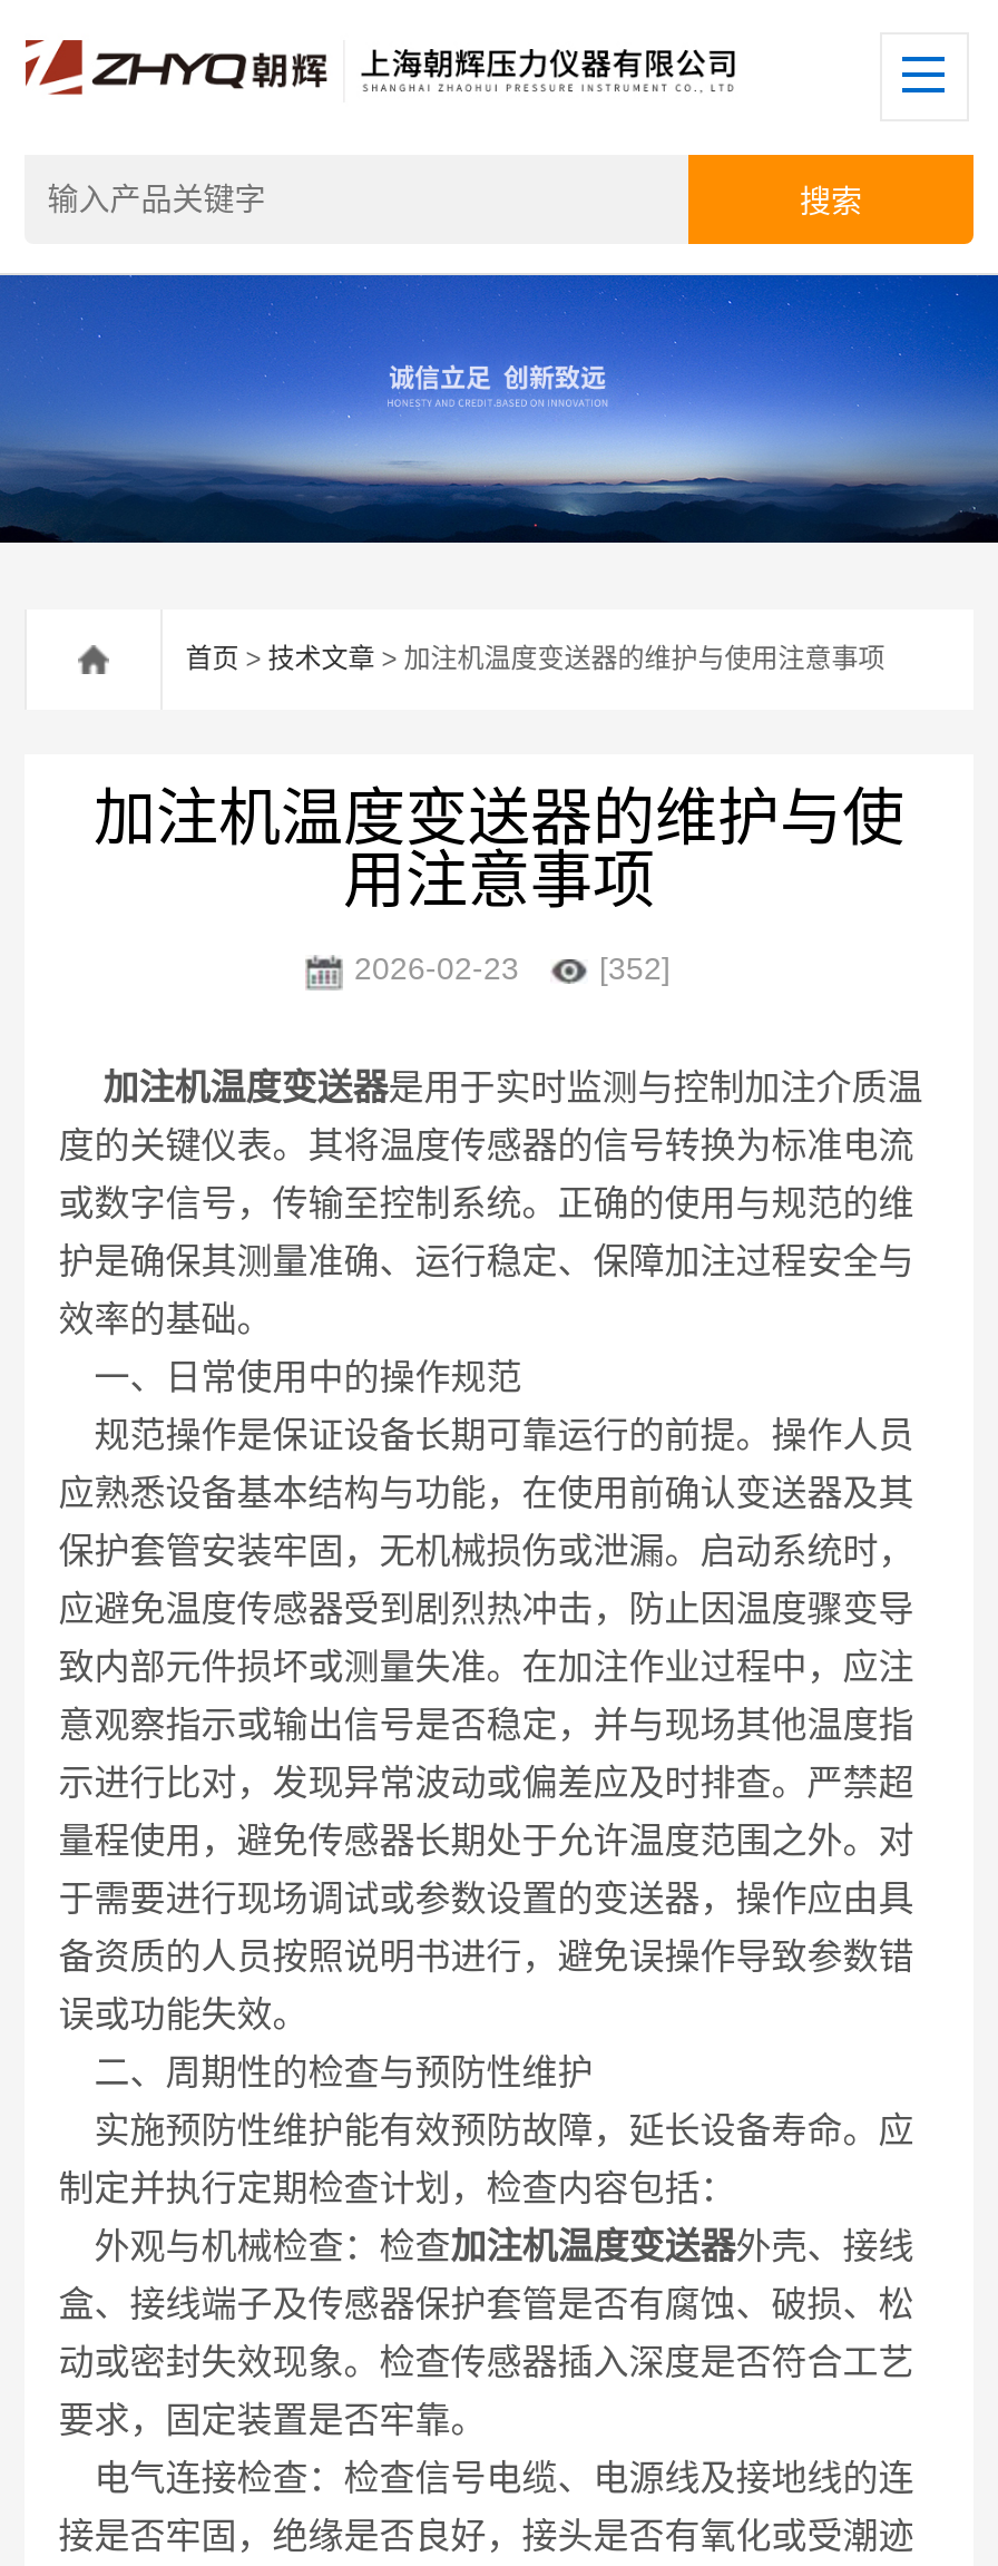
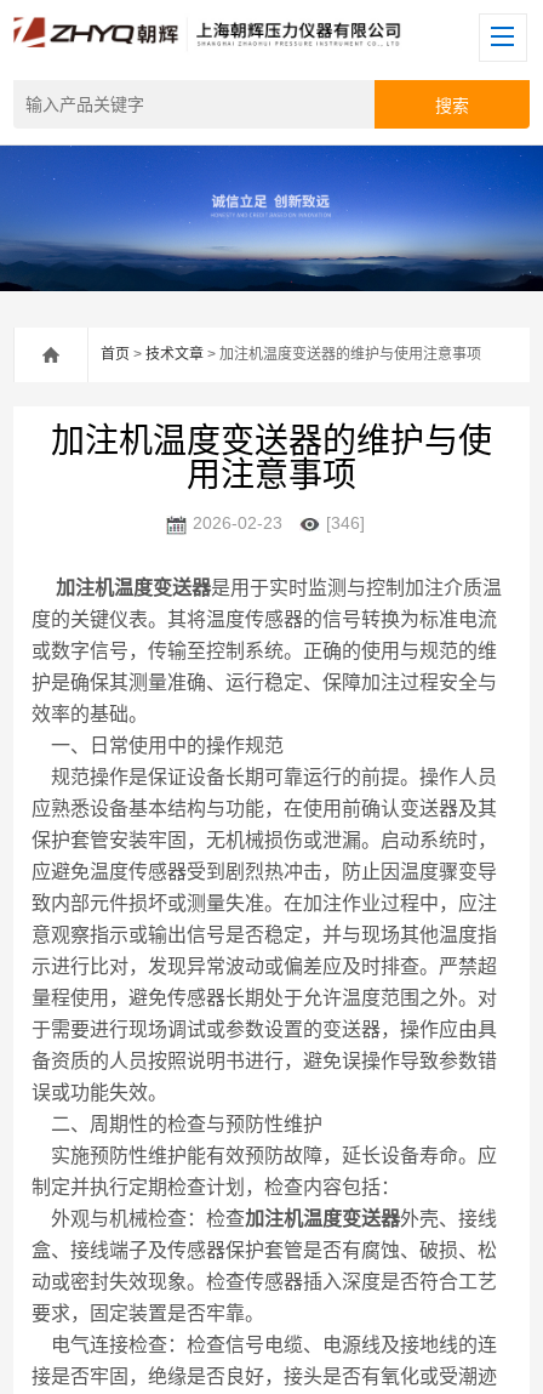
- [352]
+ [346]
